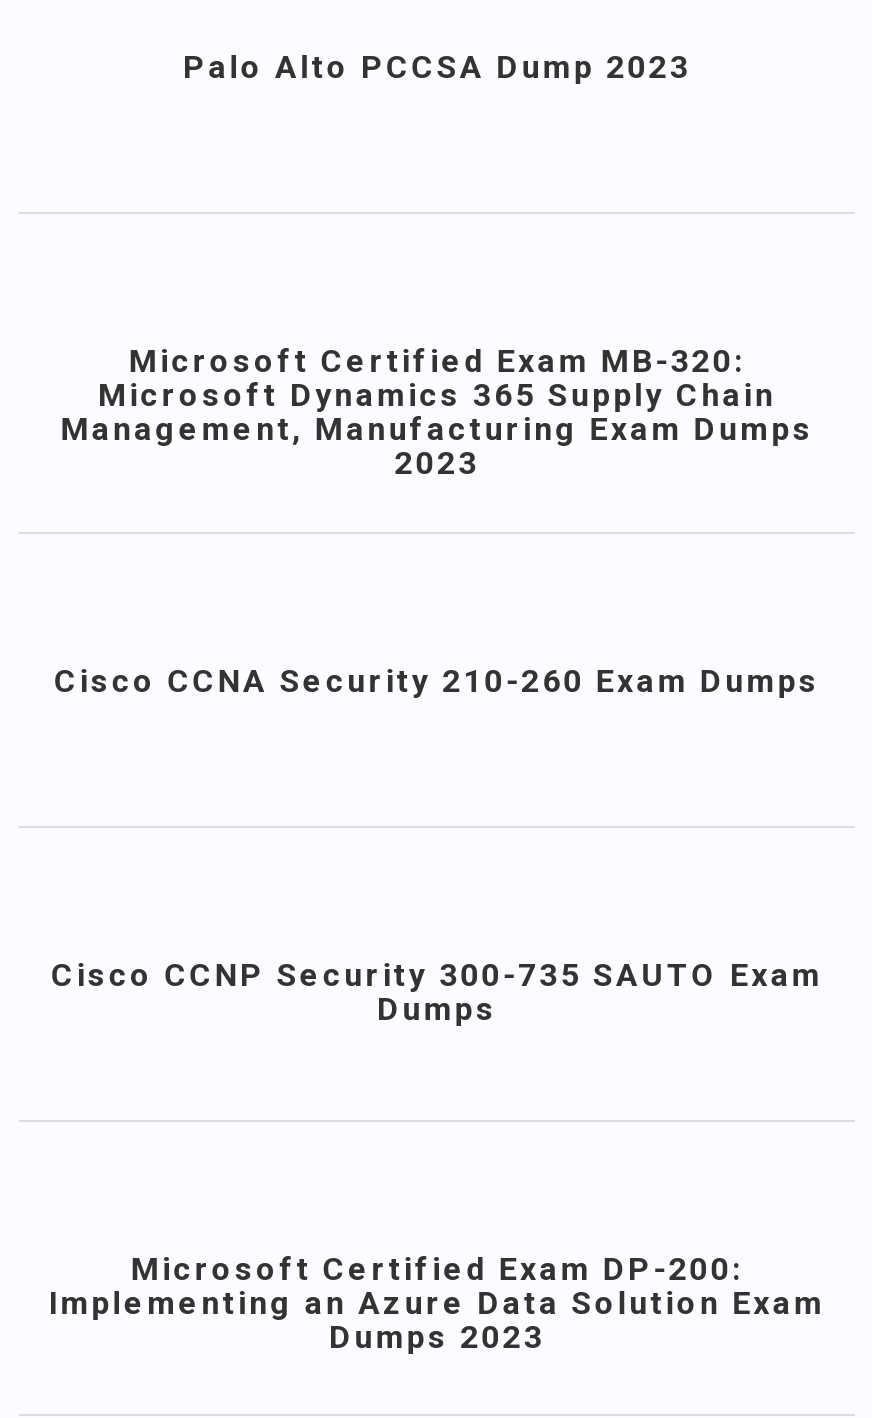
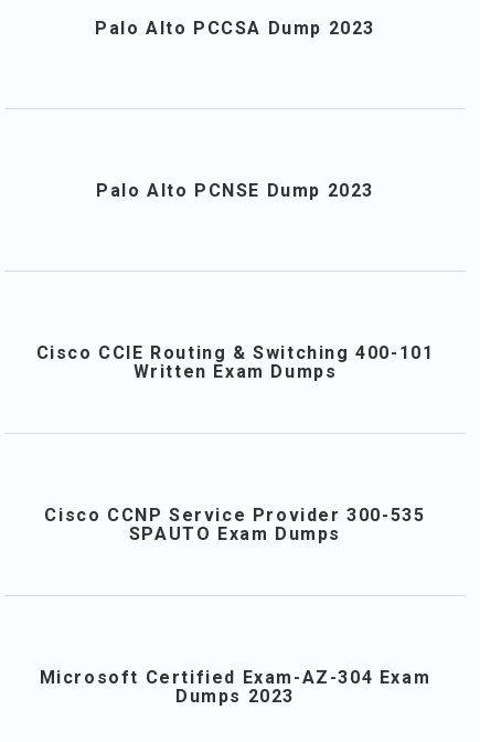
- Microsoft Certified Exam MB-320:
- Microsoft Dynamics 365 Supply Chain
- Management, Manufacturing Exam Dumps
- 2023
+ Palo Alto PCNSE Dump 2023

- Cisco CCNA Security 210-260 Exam Dumps
+ Cisco CCIE Routing & Switching 400-101
+ Written Exam Dumps

- Cisco CCNP Security 300-735 SAUTO Exam
- Dumps
+ Cisco CCNP Service Provider 300-535
+ SPAUTO Exam Dumps

- Microsoft Certified Exam DP-200:
- Implementing an Azure Data Solution Exam
+ Microsoft Certified Exam-AZ-304 Exam
